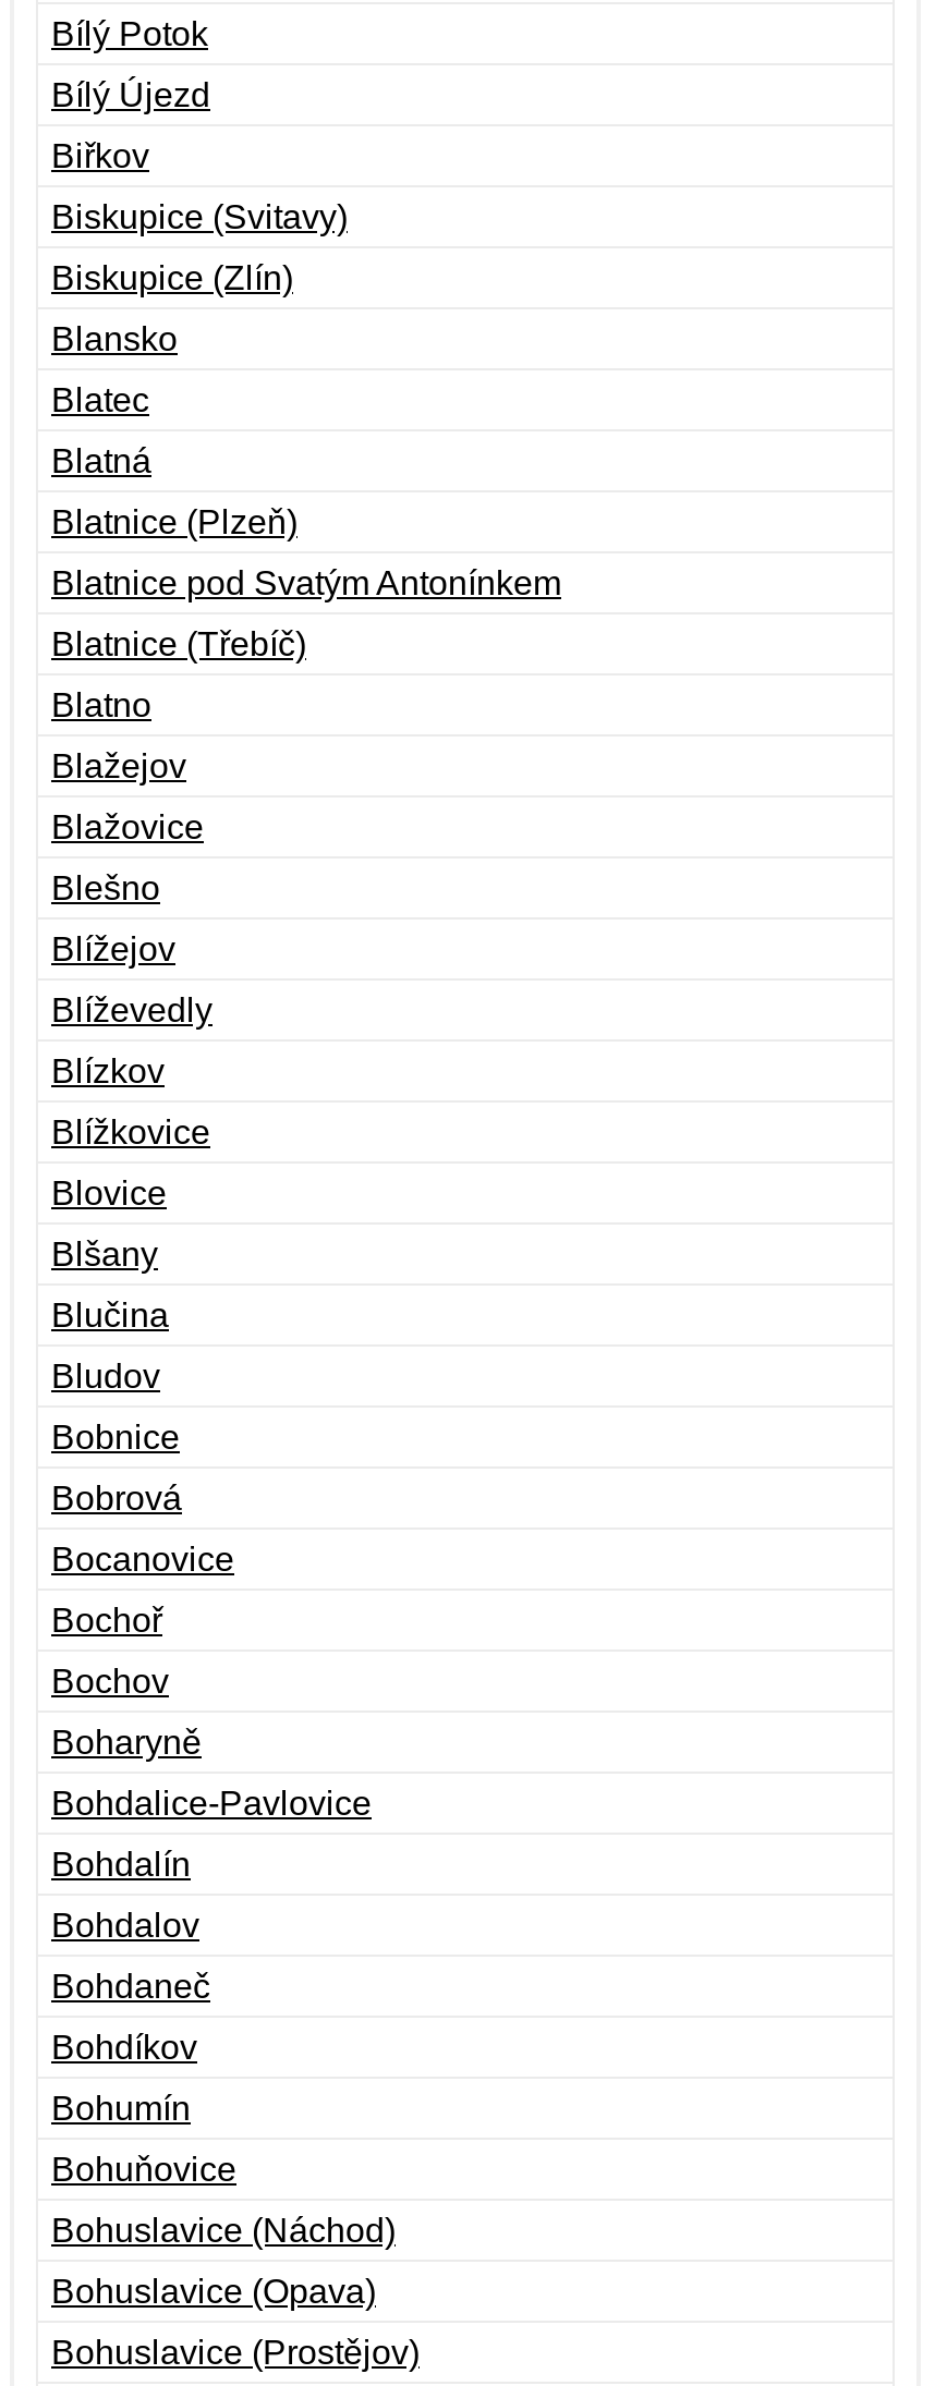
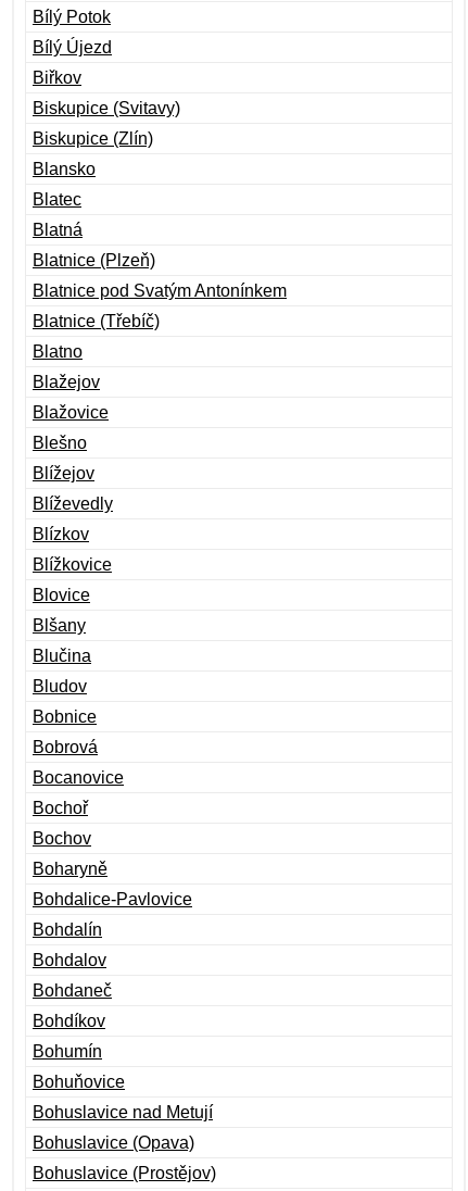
- Bohuslavice (Náchod)
+ Bohuslavice nad Metují
